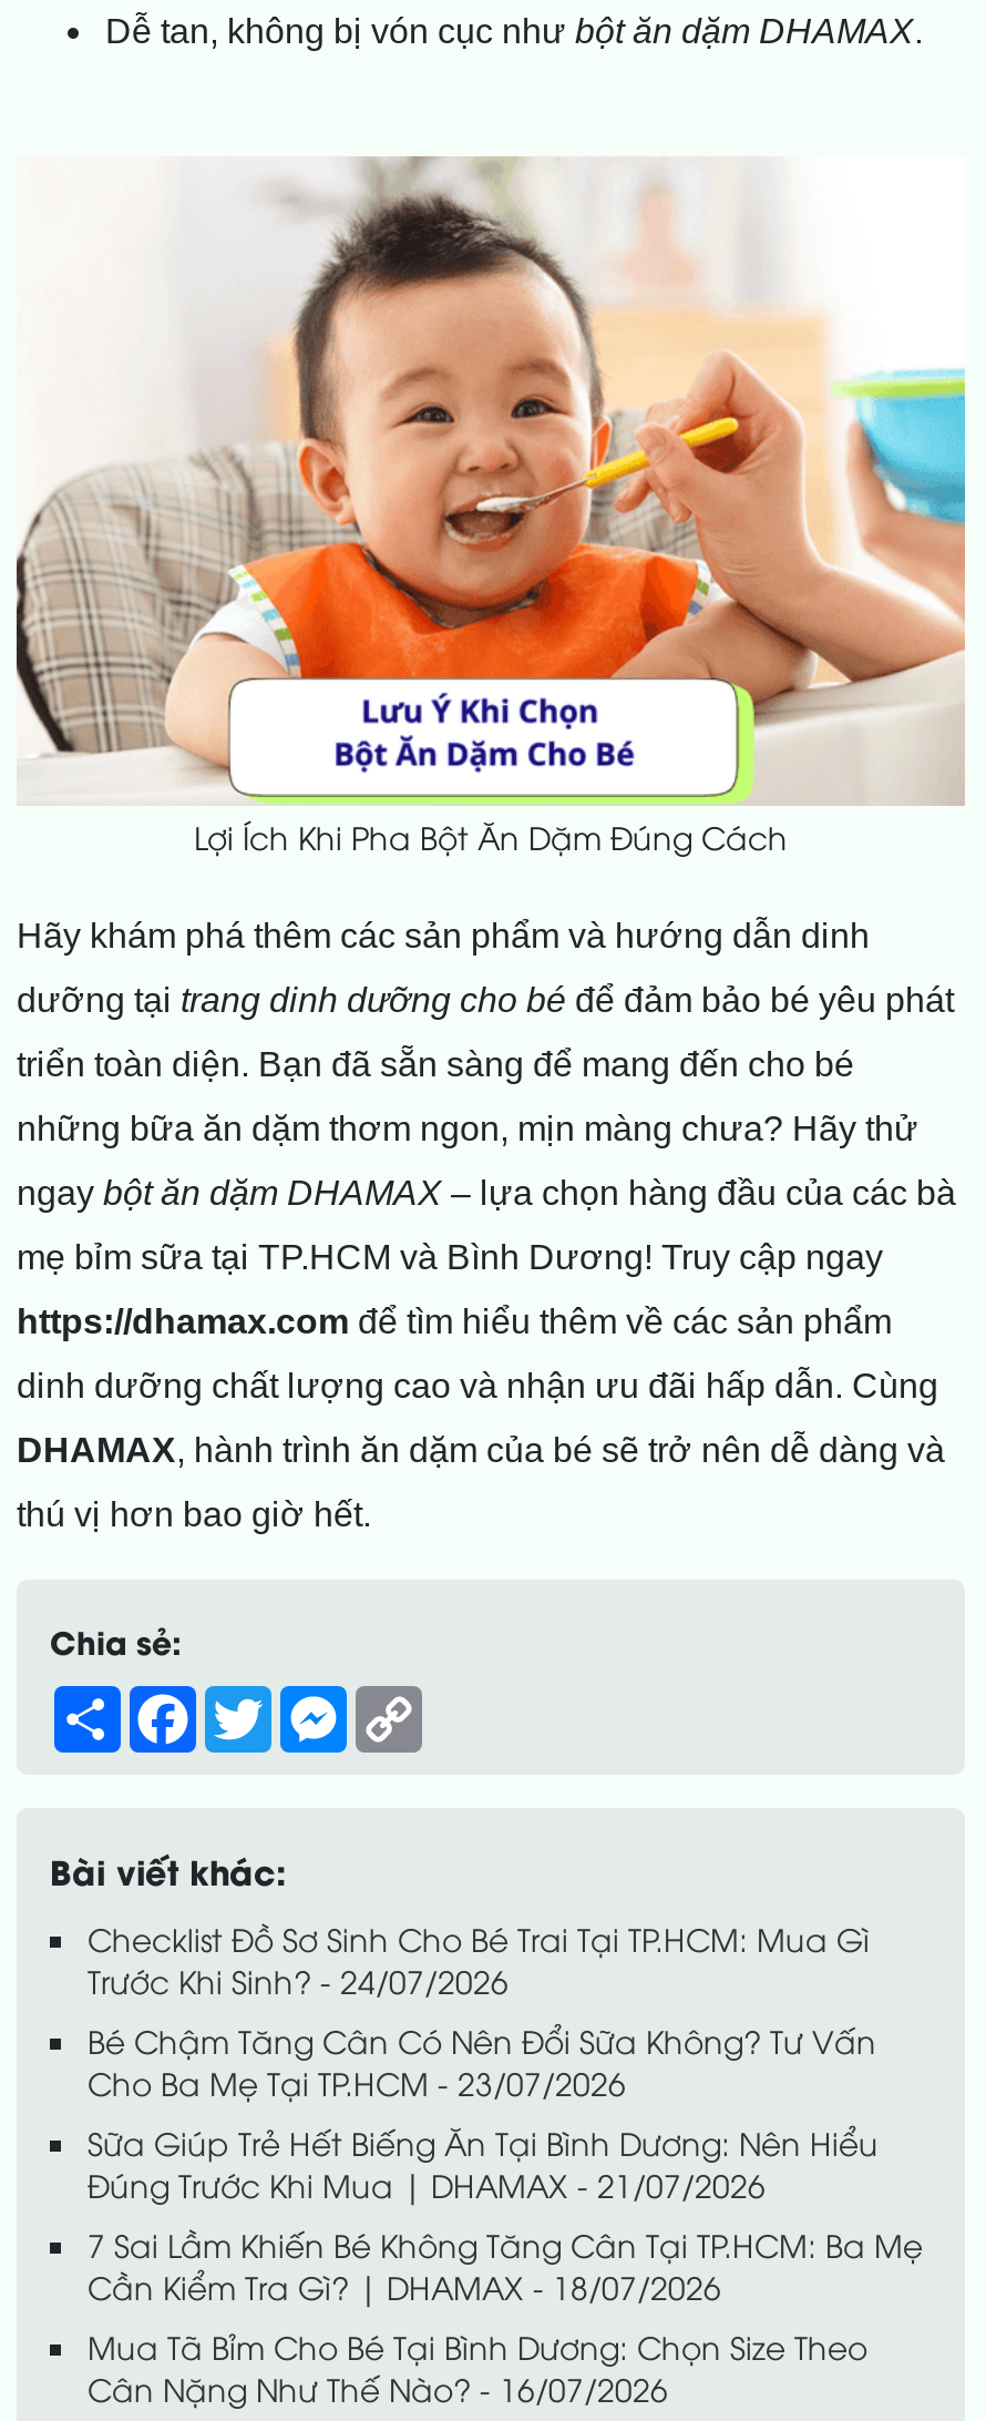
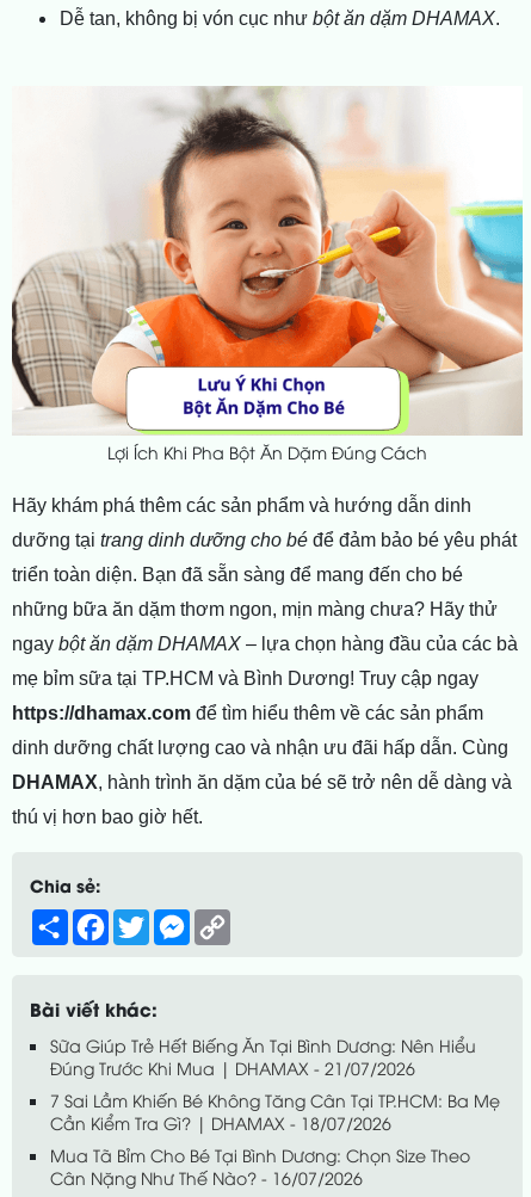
- Checklist Đồ Sơ Sinh Cho Bé Trai Tại TP.HCM: Mua Gì
- Trước Khi Sinh? - 24/07/2026
- Bé Chậm Tăng Cân Có Nên Đổi Sữa Không? Tư Vấn
- Cho Ba Mẹ Tại TP.HCM - 23/07/2026
